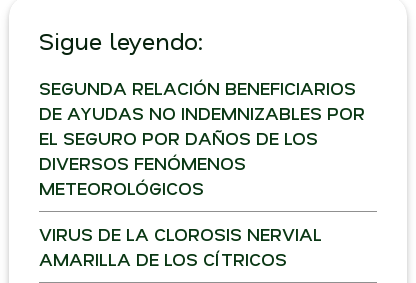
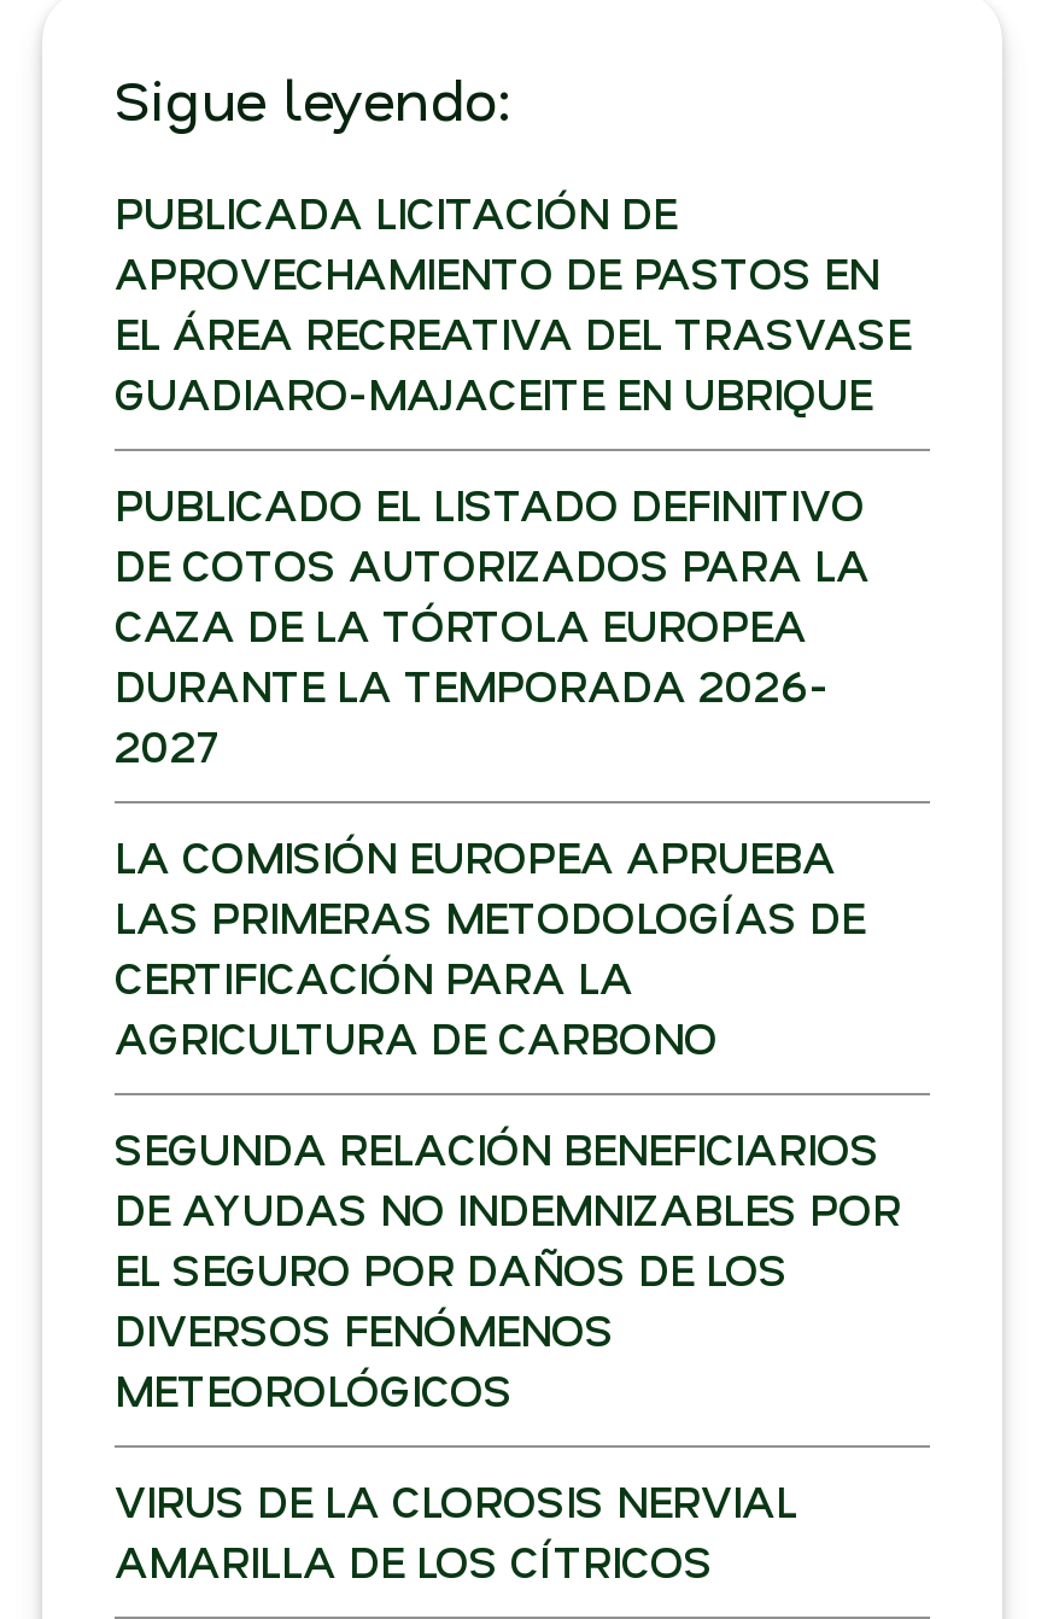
+ PUBLICADA LICITACIÓN DE
+ APROVECHAMIENTO DE PASTOS EN
+ EL ÁREA RECREATIVA DEL TRASVASE
+ GUADIARO-MAJACEITE EN UBRIQUE
+ PUBLICADO EL LISTADO DEFINITIVO
+ DE COTOS AUTORIZADOS PARA LA
+ CAZA DE LA TÓRTOLA EUROPEA
+ DURANTE LA TEMPORADA 2026-
+ 2027
+ LA COMISIÓN EUROPEA APRUEBA
+ LAS PRIMERAS METODOLOGÍAS DE
+ CERTIFICACIÓN PARA LA
+ AGRICULTURA DE CARBONO
